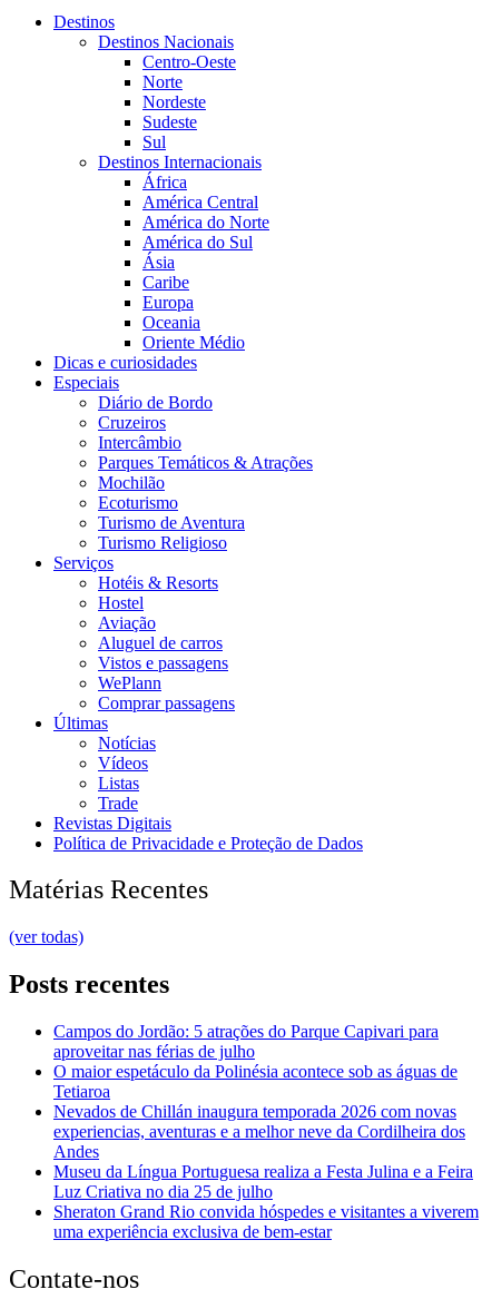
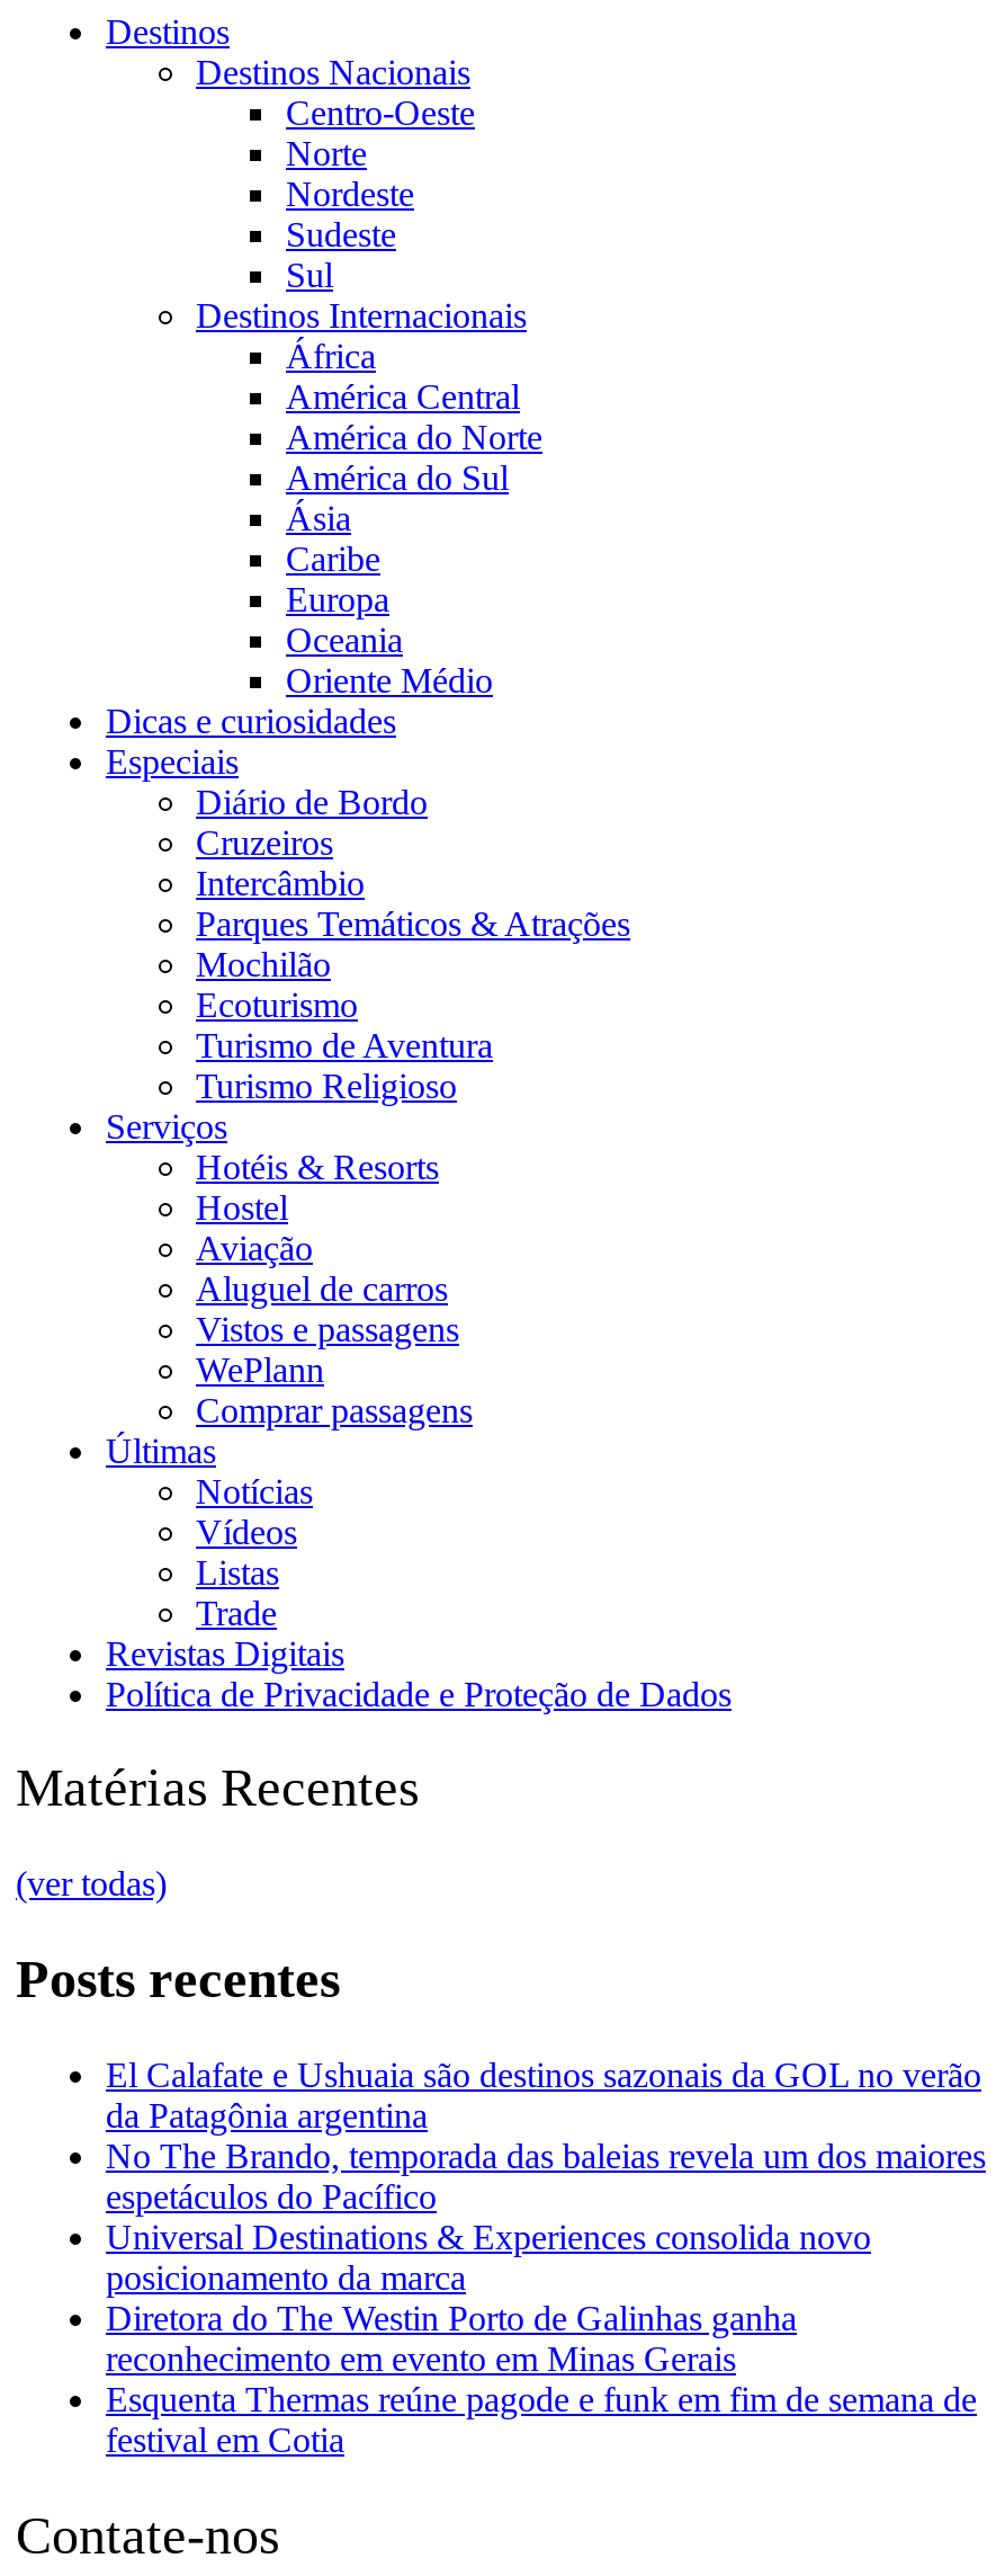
- Campos do Jordão: 5 atrações do Parque Capivari para
- aproveitar nas férias de julho
- O maior espetáculo da Polinésia acontece sob as águas de
- Tetiaroa
- Nevados de Chillán inaugura temporada 2026 com novas
- experiencias, aventuras e a melhor neve da Cordilheira dos
- Andes
- Museu da Língua Portuguesa realiza a Festa Julina e a Feira
- Luz Criativa no dia 25 de julho
- Sheraton Grand Rio convida hóspedes e visitantes a viverem
- uma experiência exclusiva de bem-estar
+ El Calafate e Ushuaia são destinos sazonais da GOL no verão
+ da Patagônia argentina
+ No The Brando, temporada das baleias revela um dos maiores
+ espetáculos do Pacífico
+ Universal Destinations & Experiences consolida novo
+ posicionamento da marca
+ Diretora do The Westin Porto de Galinhas ganha
+ reconhecimento em evento em Minas Gerais
+ Esquenta Thermas reúne pagode e funk em fim de semana de
+ festival em Cotia
